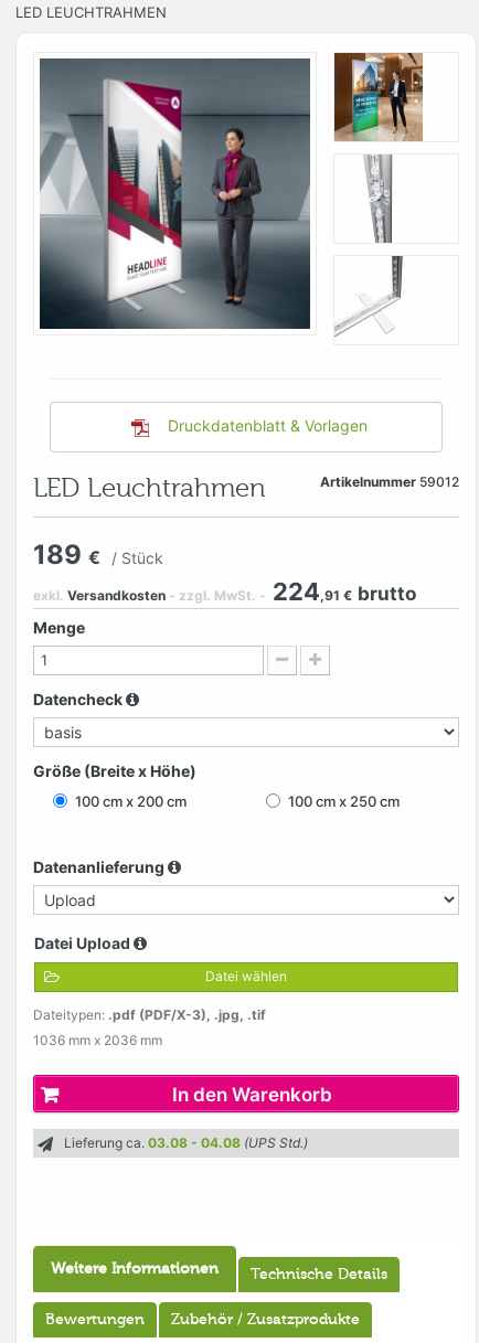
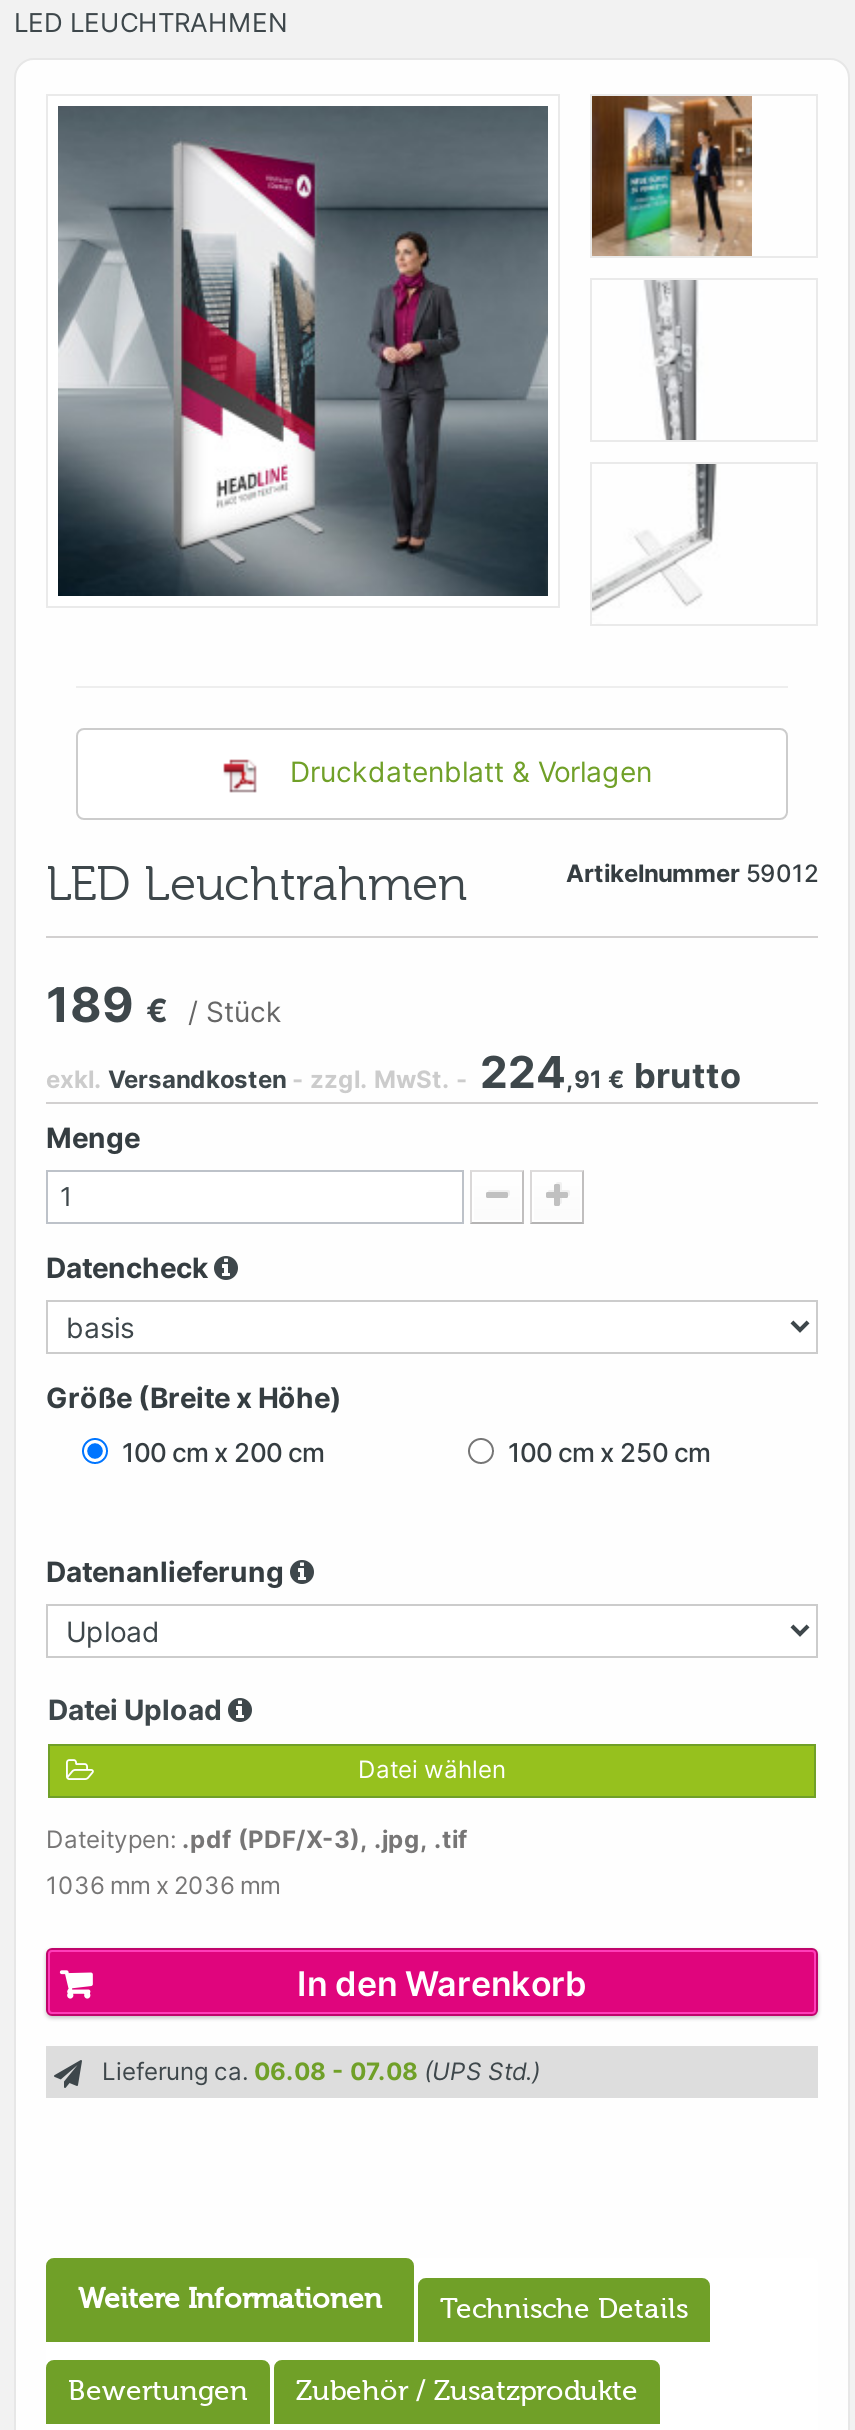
- Lieferung ca. 03.08 - 04.08 (UPS Std.)
+ Lieferung ca. 06.08 - 07.08 (UPS Std.)
